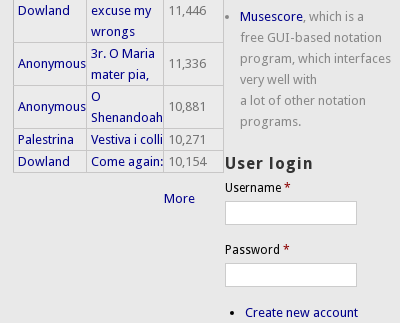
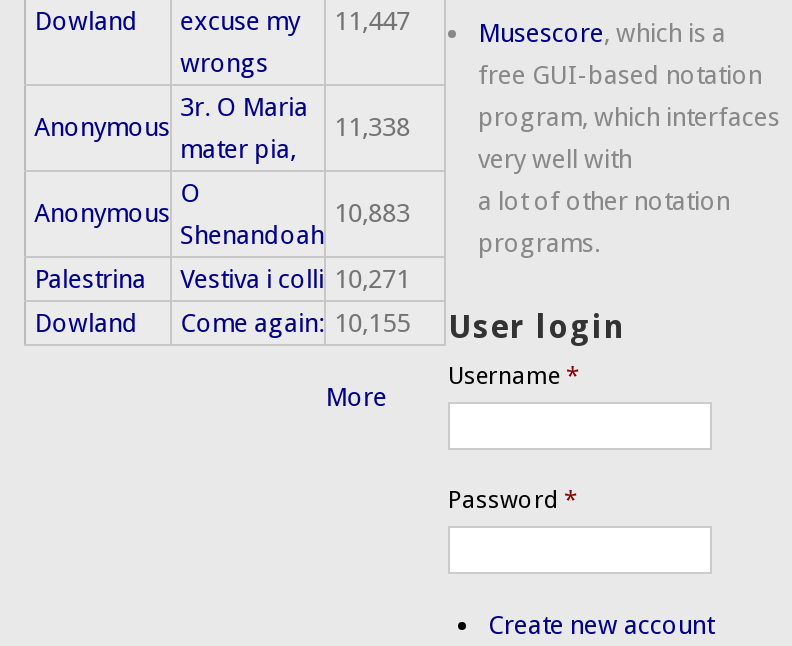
- Dowland excuse my 11,446
+ Dowland excuse my 11,447

- 11,336
+ 11,338

- 10,881
+ 10,883

- Dowland Come again: 10,154 User login
+ Dowland Come again: 10,155 User login
